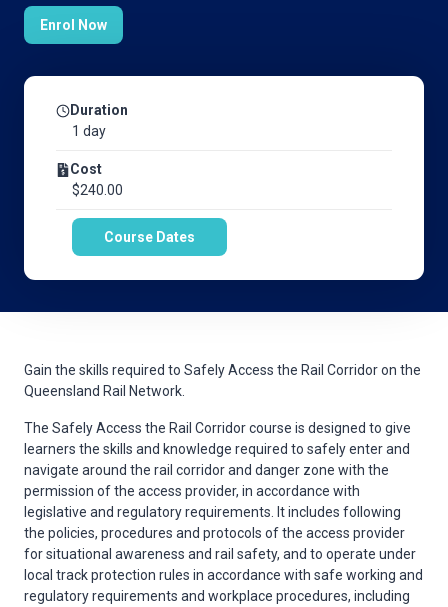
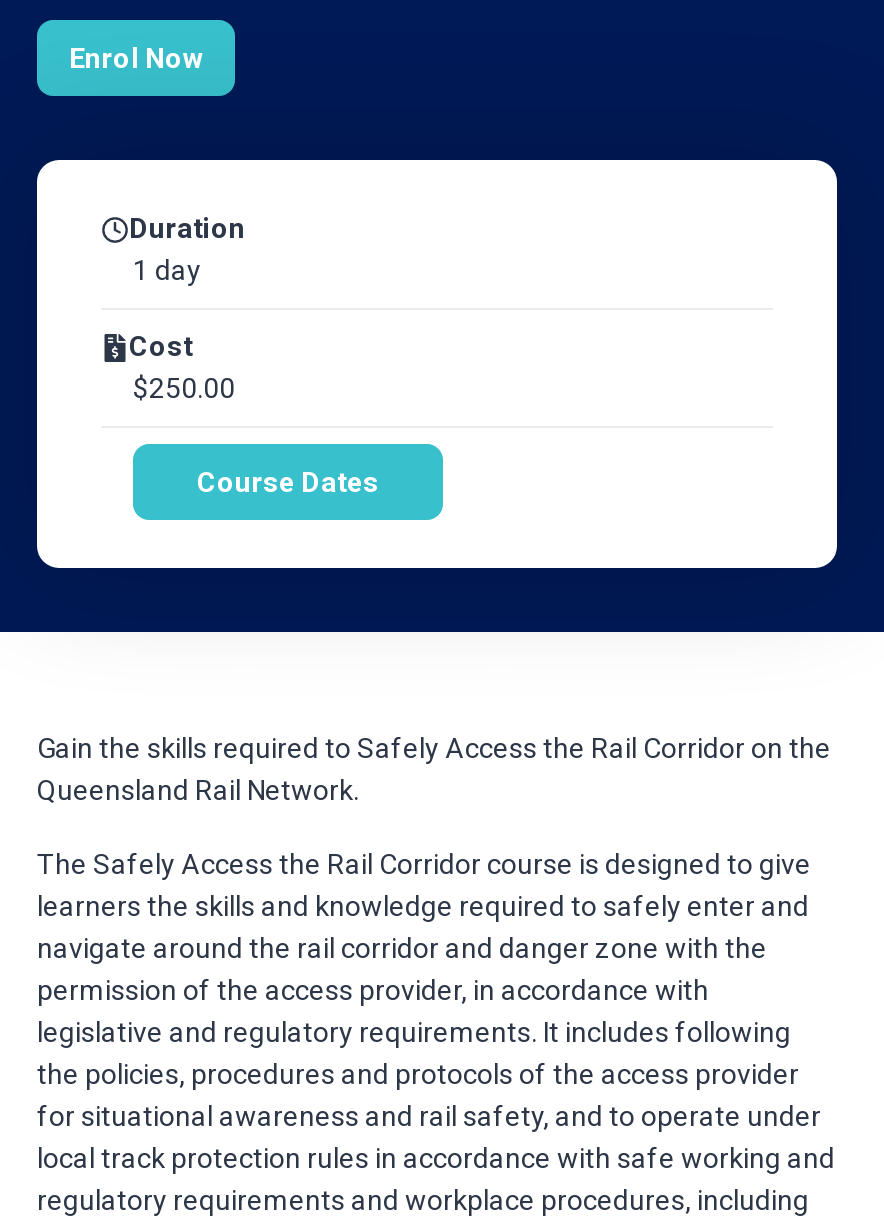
- $240.00
+ $250.00
